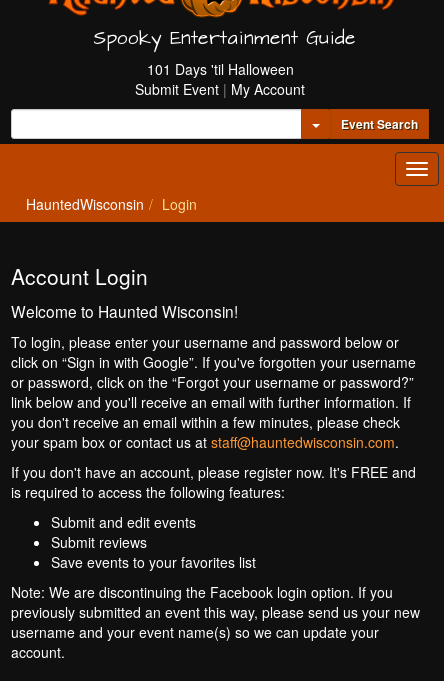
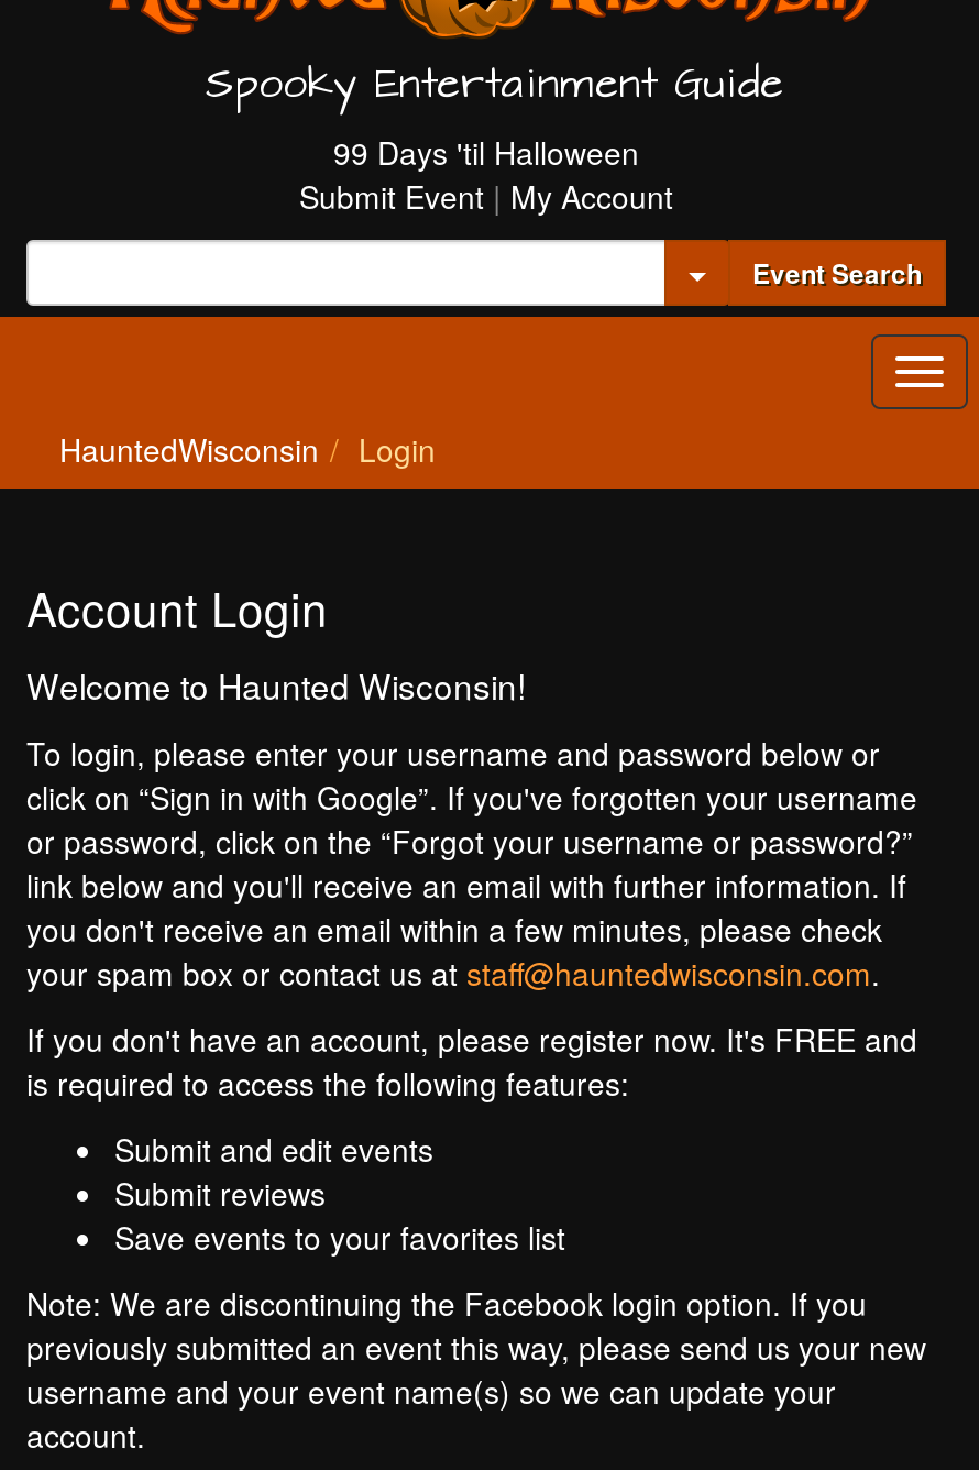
- 101 Days 'til Halloween
+ 99 Days 'til Halloween
